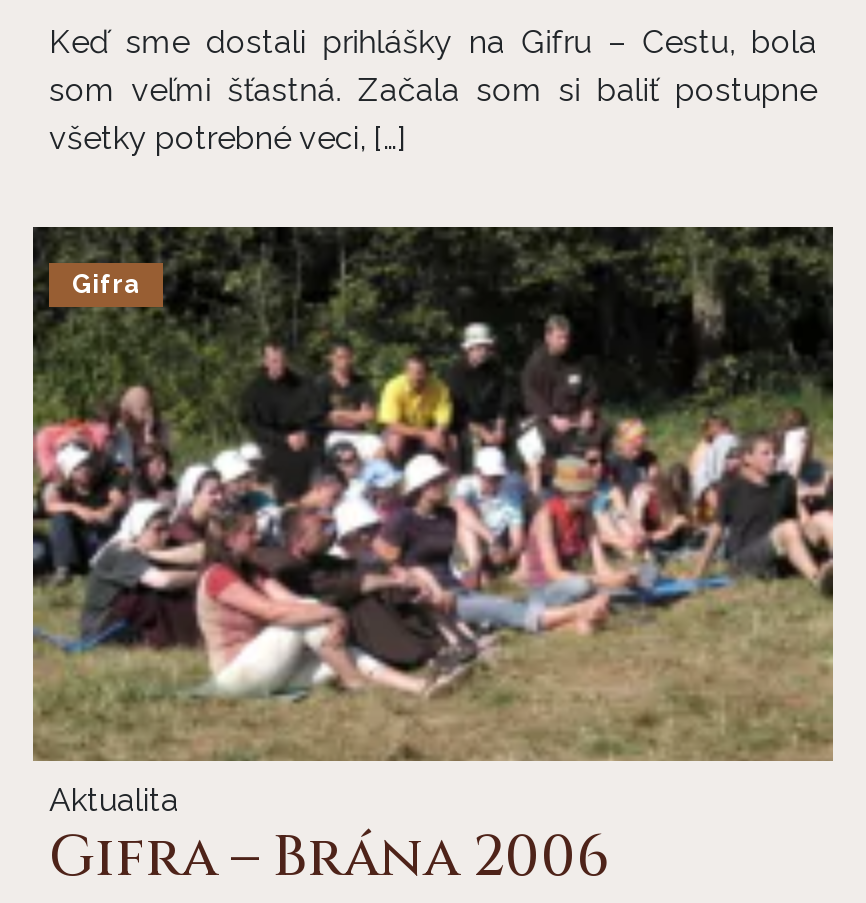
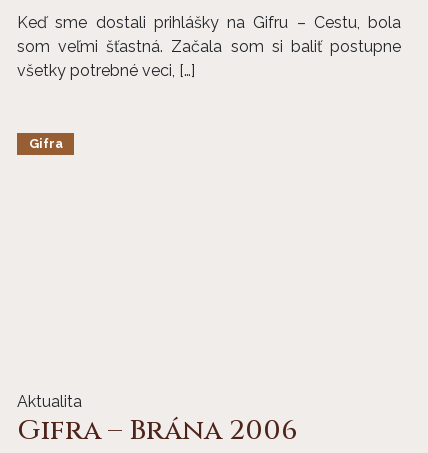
- [image]
